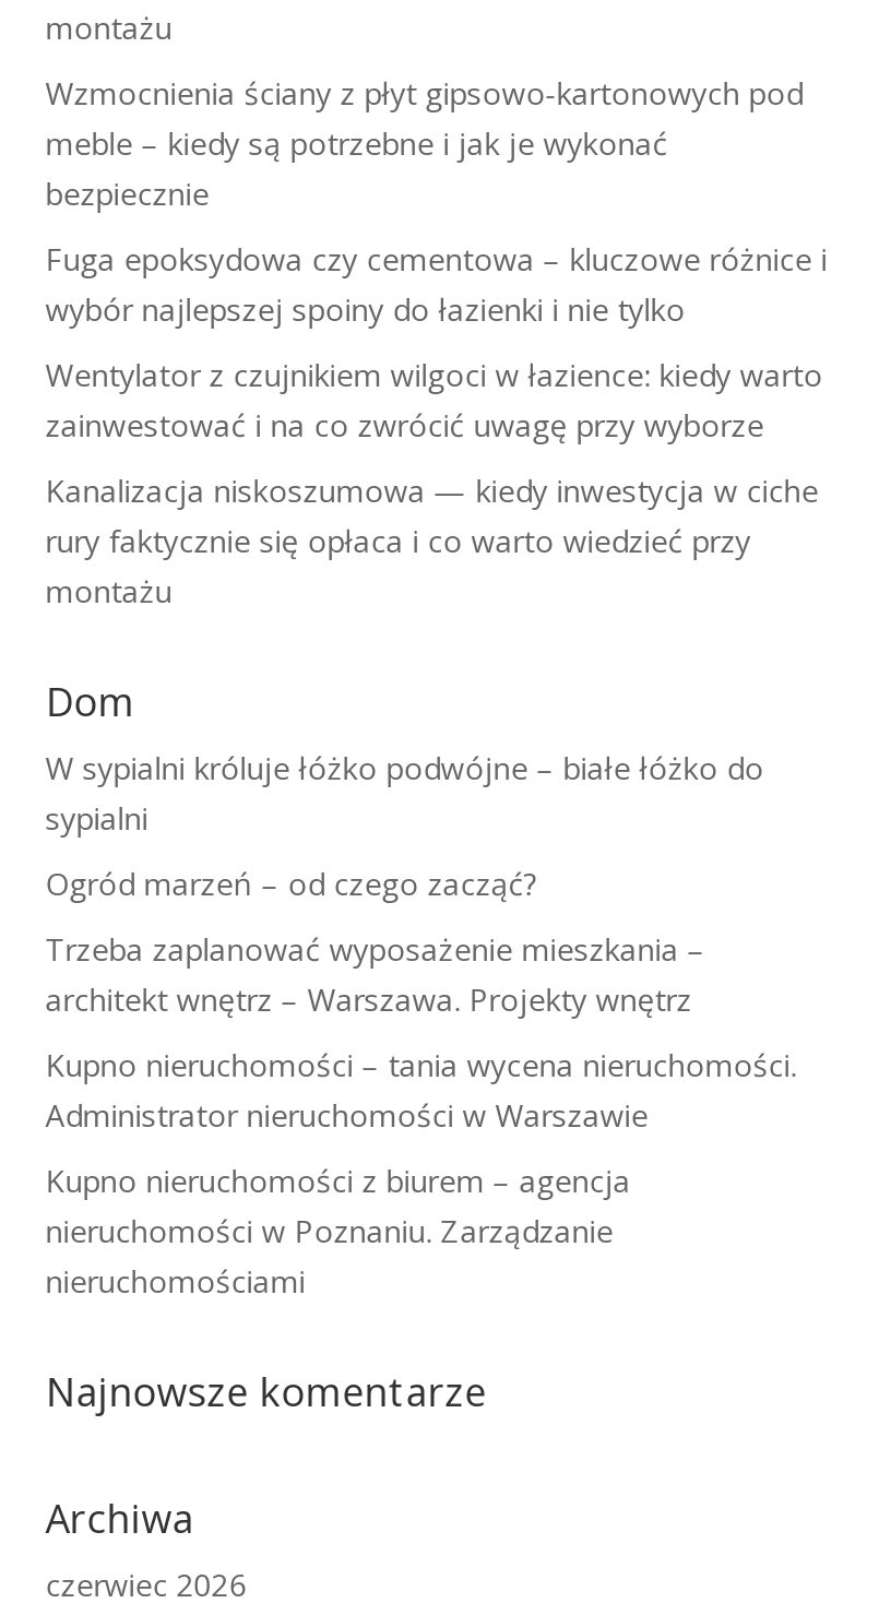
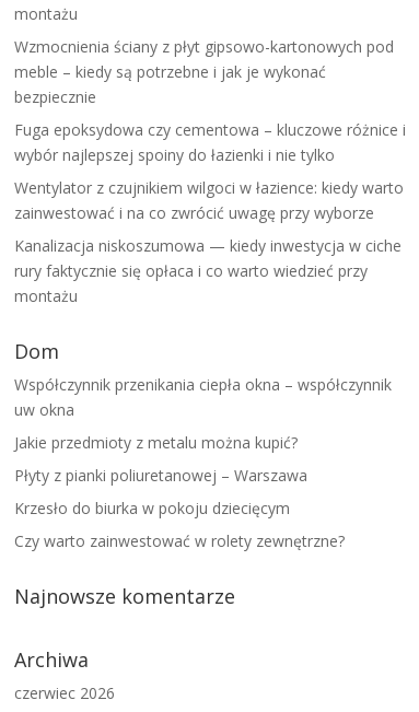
- W sypialni króluje łóżko podwójne – białe łóżko do
- sypialni
+ Współczynnik przenikania ciepła okna – współczynnik
+ uw okna

- Ogród marzeń – od czego zacząć?
+ Jakie przedmioty z metalu można kupić?

- Trzeba zaplanować wyposażenie mieszkania –
- architekt wnętrz – Warszawa. Projekty wnętrz
+ Płyty z pianki poliuretanowej – Warszawa

- Kupno nieruchomości – tania wycena nieruchomości.
- Administrator nieruchomości w Warszawie
+ Krzesło do biurka w pokoju dziecięcym

- Kupno nieruchomości z biurem – agencja
- nieruchomości w Poznaniu. Zarządzanie
- nieruchomościami
+ Czy warto zainwestować w rolety zewnętrzne?
